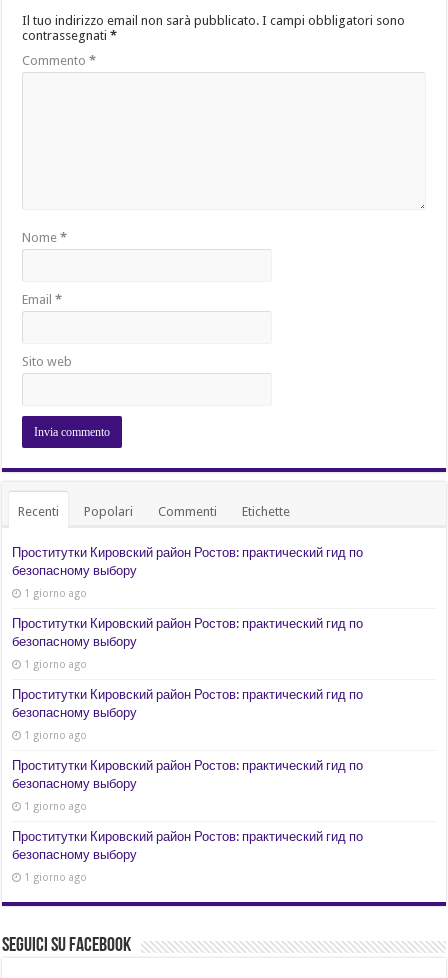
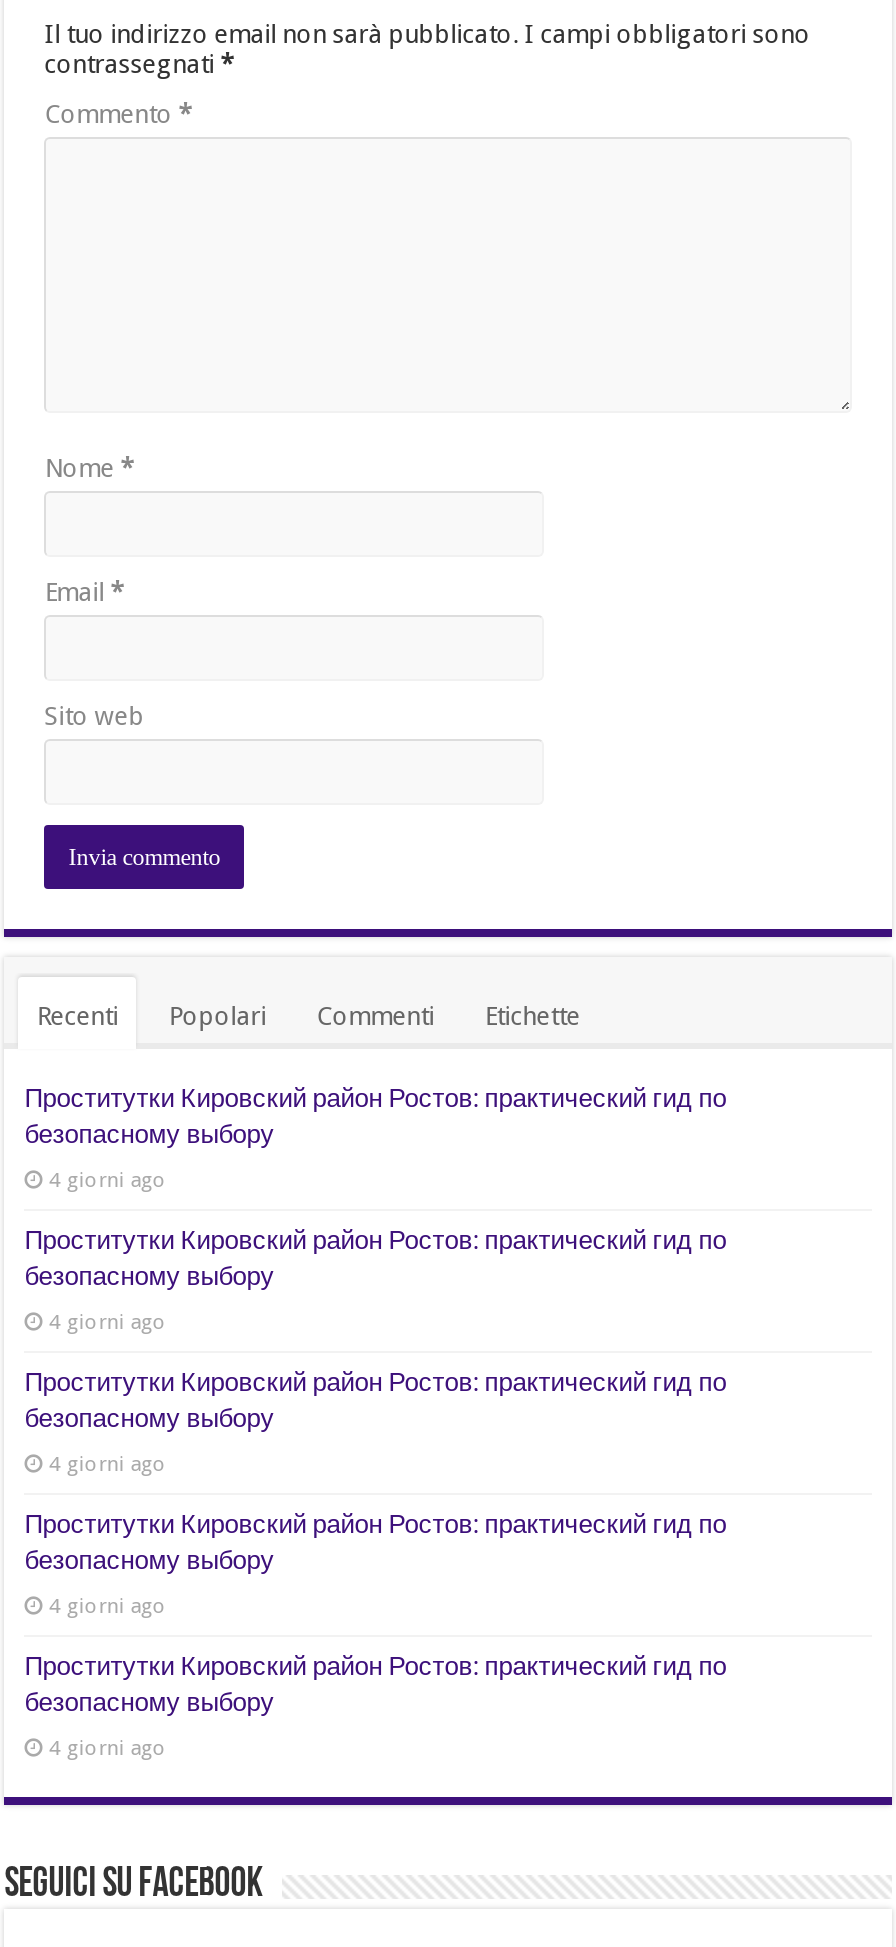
- 1 giorno ago
+ 4 giorni ago

- 1 giorno ago
+ 4 giorni ago

- 1 giorno ago
+ 4 giorni ago

- 1 giorno ago
+ 4 giorni ago

- 1 giorno ago
+ 4 giorni ago
